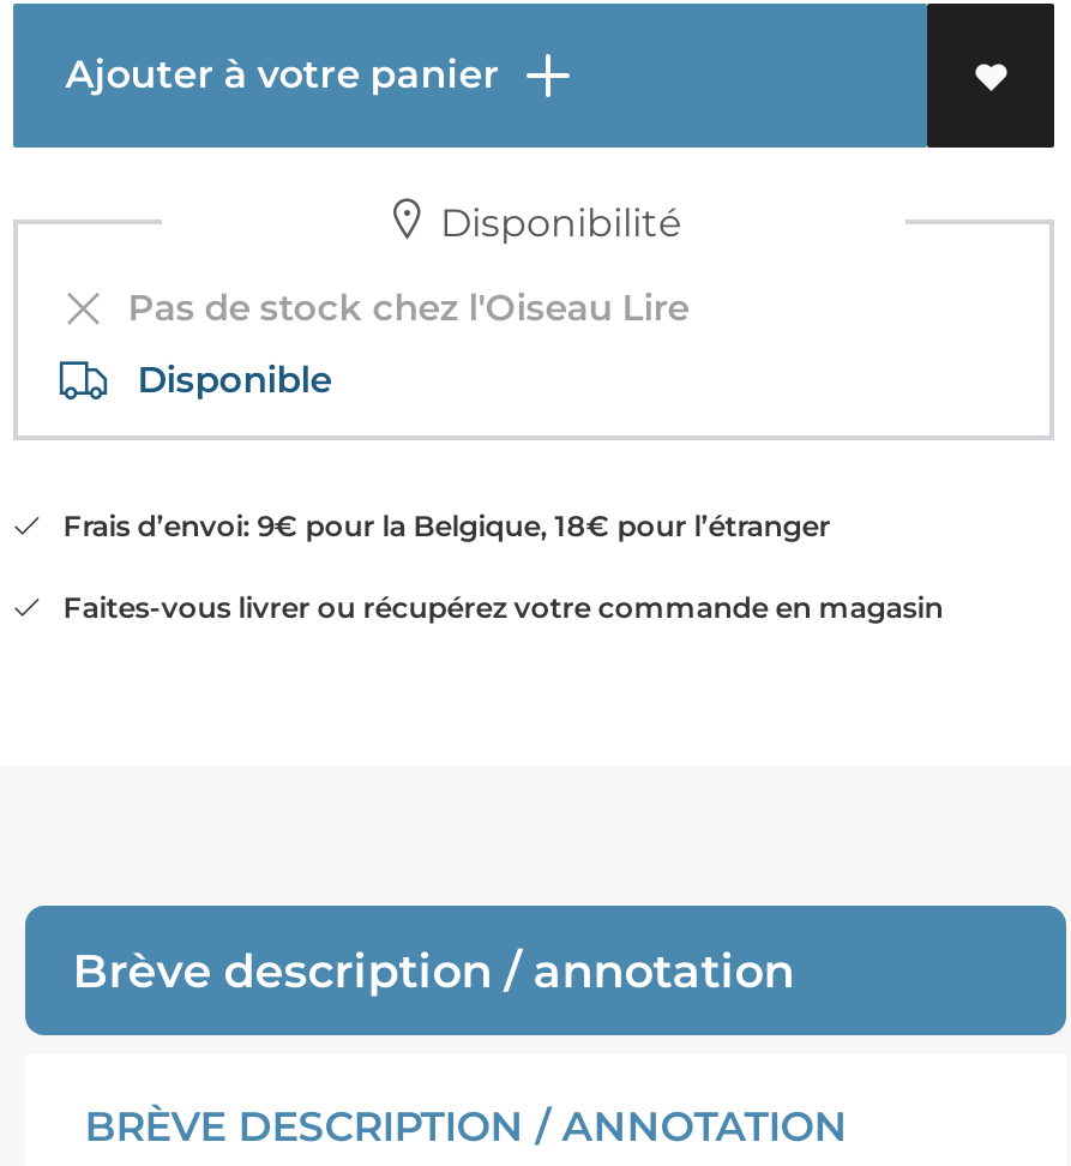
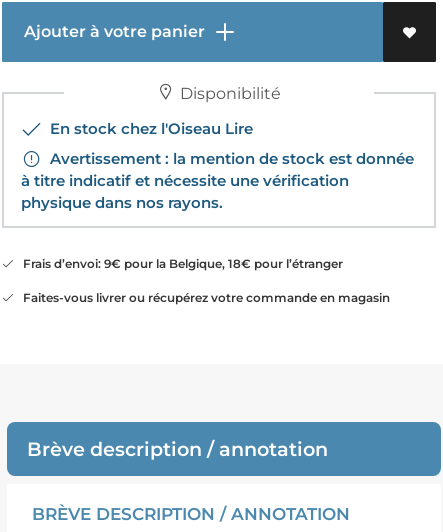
- Pas de stock chez l'Oiseau Lire
+ En stock chez l'Oiseau Lire

- Disponible
+ Avertissement : la mention de stock est donnée
+ à titre indicatif et nécessite une vérification
+ physique dans nos rayons.
